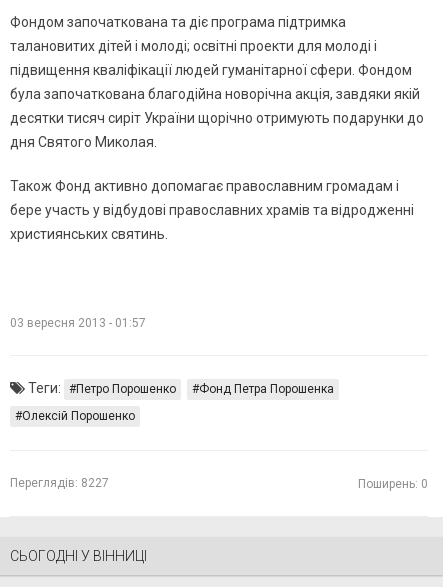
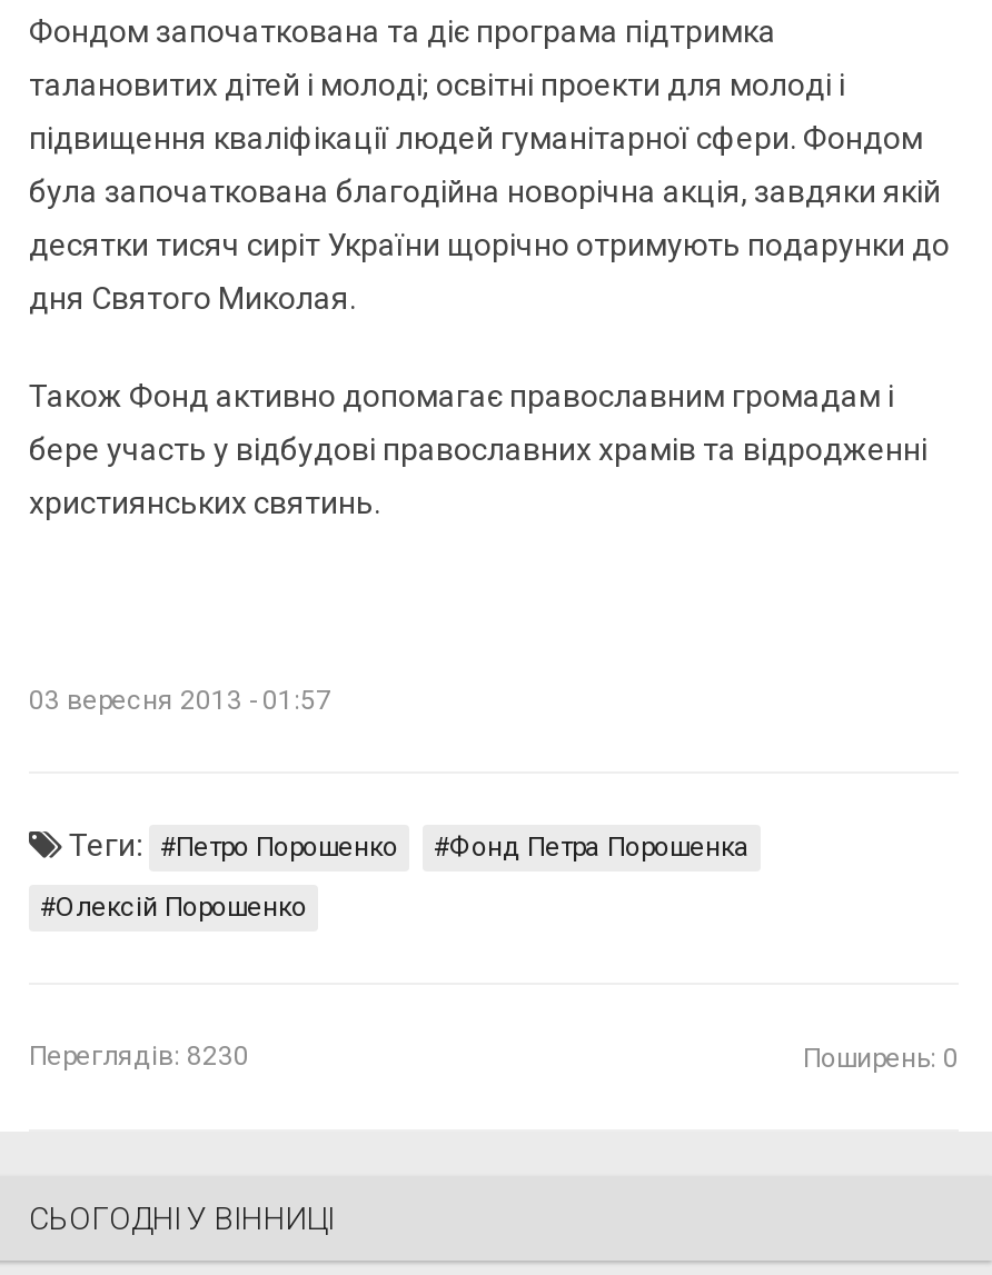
- Переглядів: 8227
+ Переглядів: 8230
